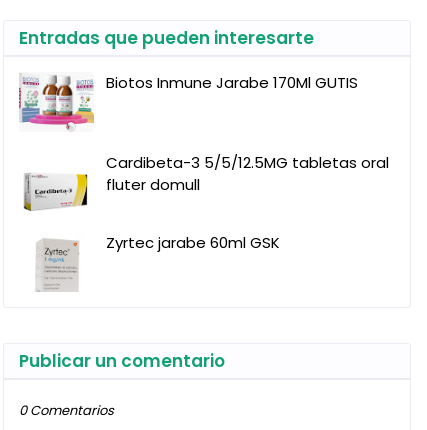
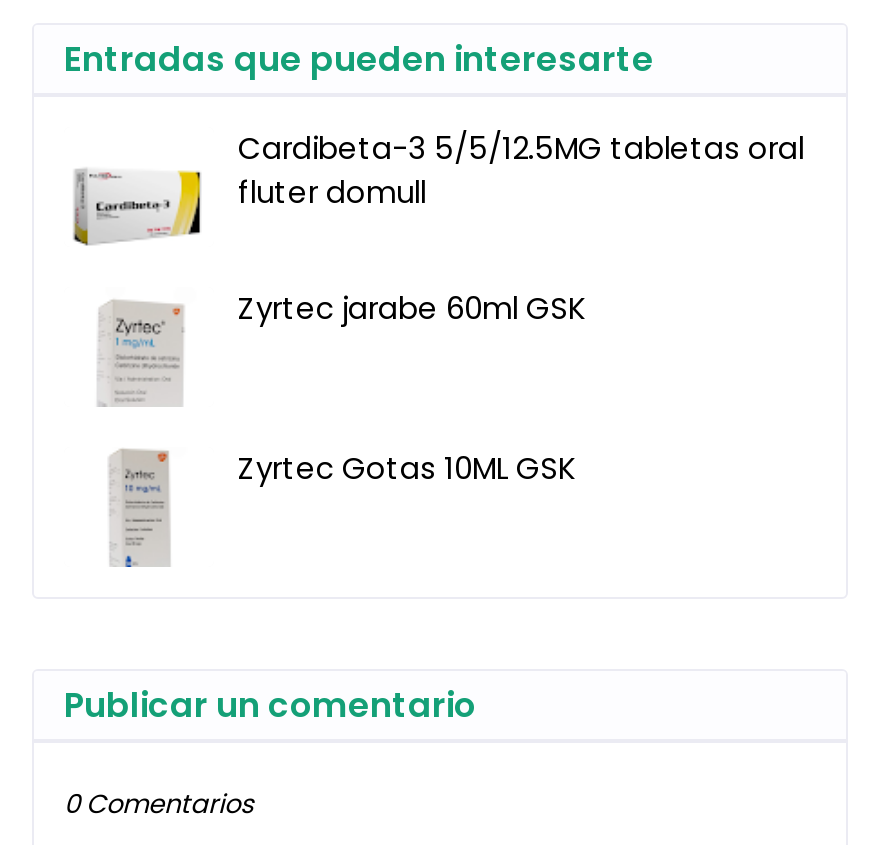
- [image]
- Biotos Inmune Jarabe 170Ml GUTIS

moved up: [image] | Cardibeta-3 5/5/12.5MG tabletas oral | fluter domull | Zyrtec jarabe 60ml GSK

moved up: [image]

+ [image]
+ Zyrtec Gotas 10ML GSK
